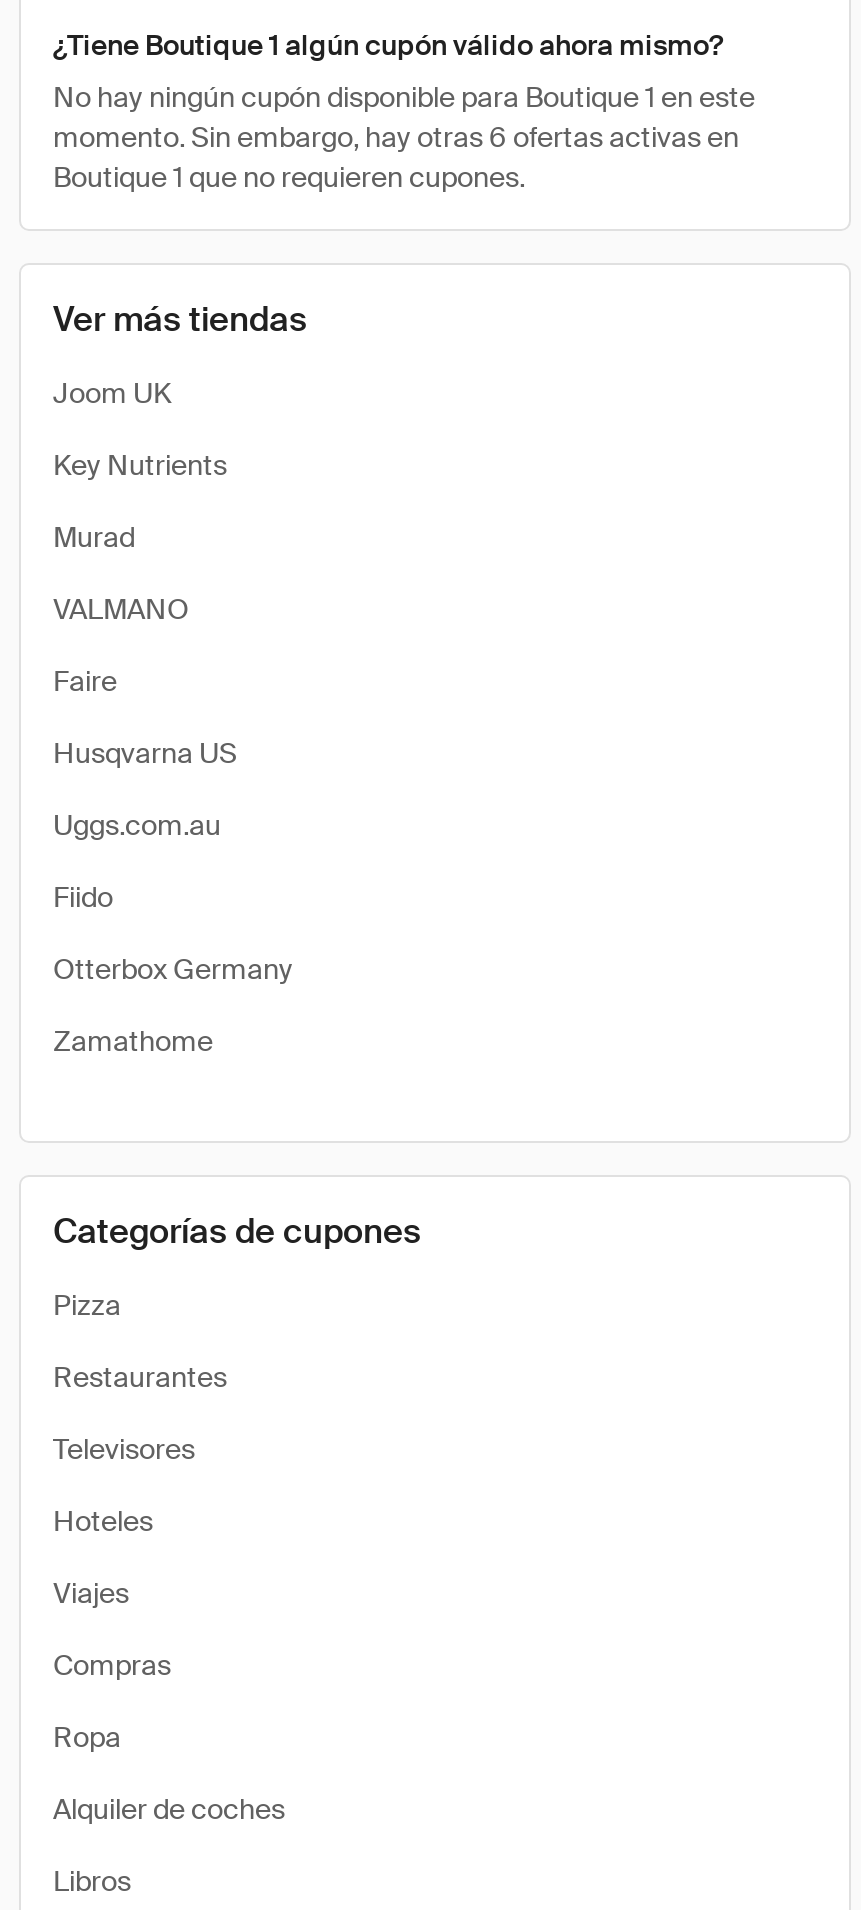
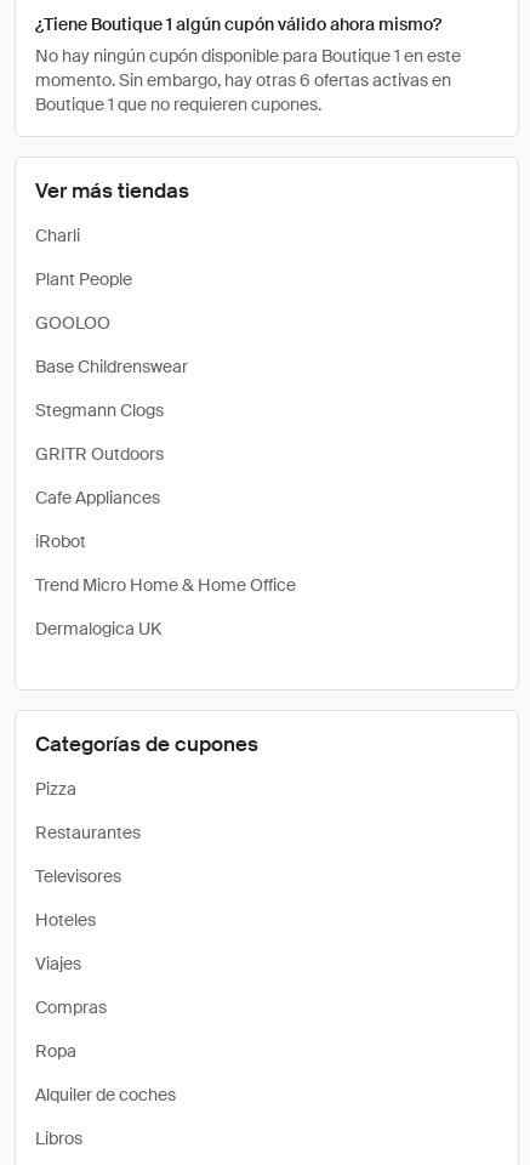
- Joom UK
+ Charli

- Key Nutrients
+ Plant People

- Murad
+ GOOLOO

- VALMANO
+ Base Childrenswear

- Faire
+ Stegmann Clogs

- Husqvarna US
+ GRITR Outdoors

- Uggs.com.au
+ Cafe Appliances

- Fiido
+ iRobot

- Otterbox Germany
+ Trend Micro Home & Home Office

- Zamathome
+ Dermalogica UK
